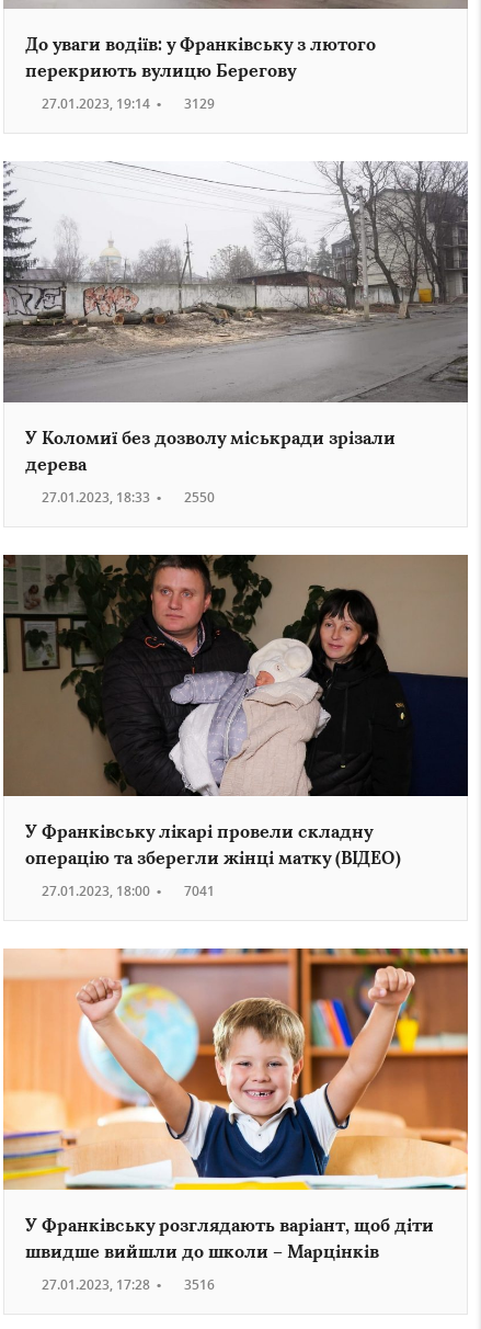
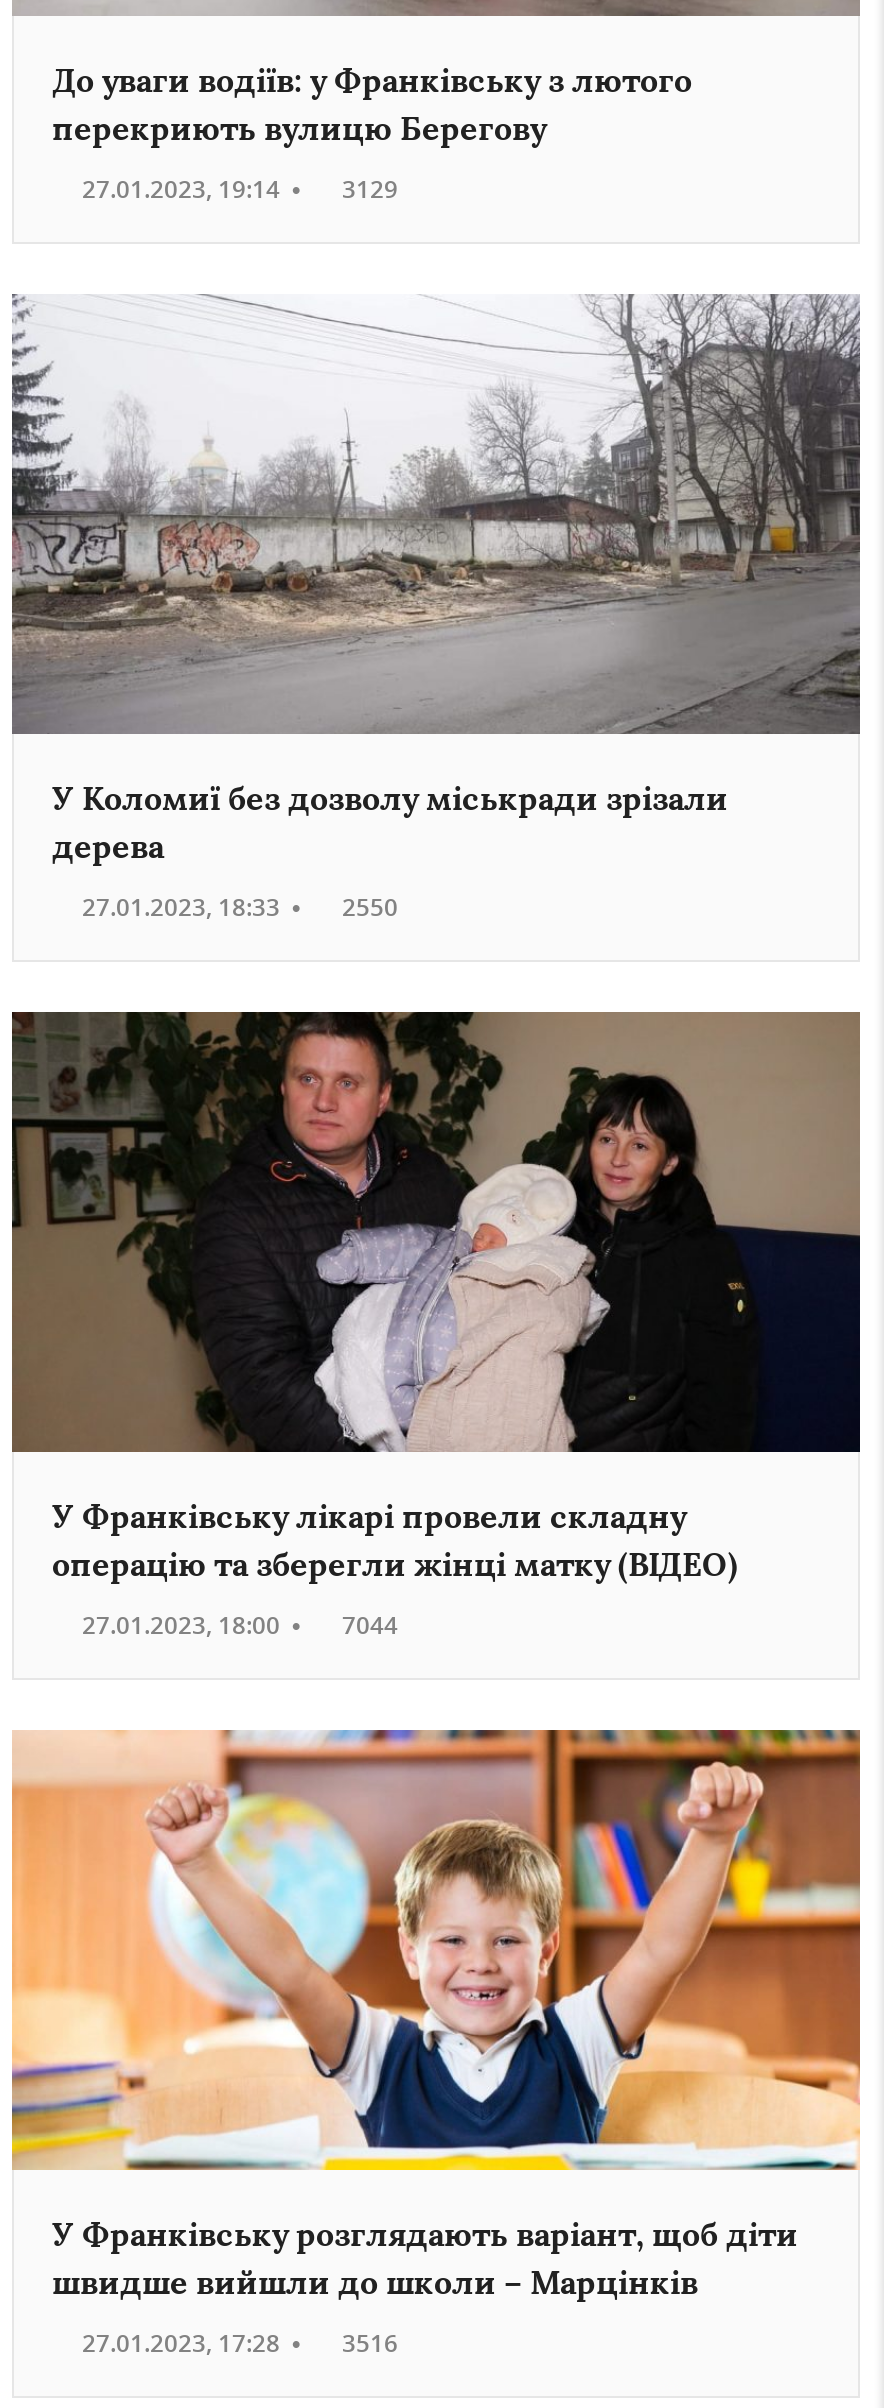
- 27.01.2023, 18:00 • 7041
+ 27.01.2023, 18:00 • 7044
